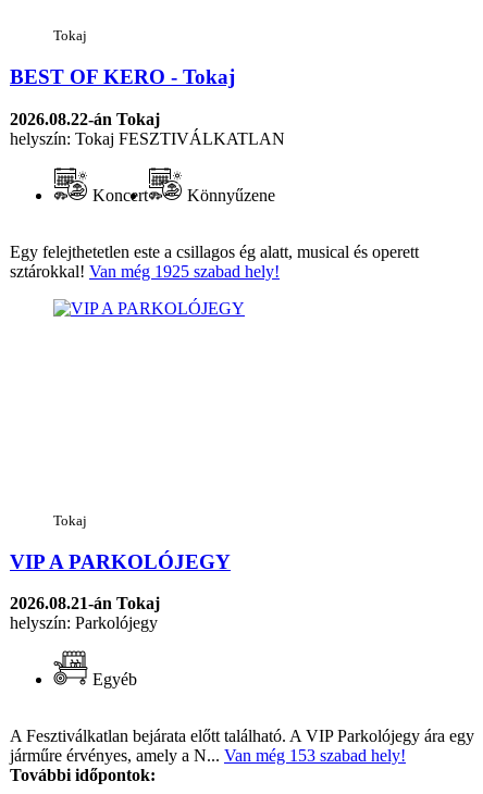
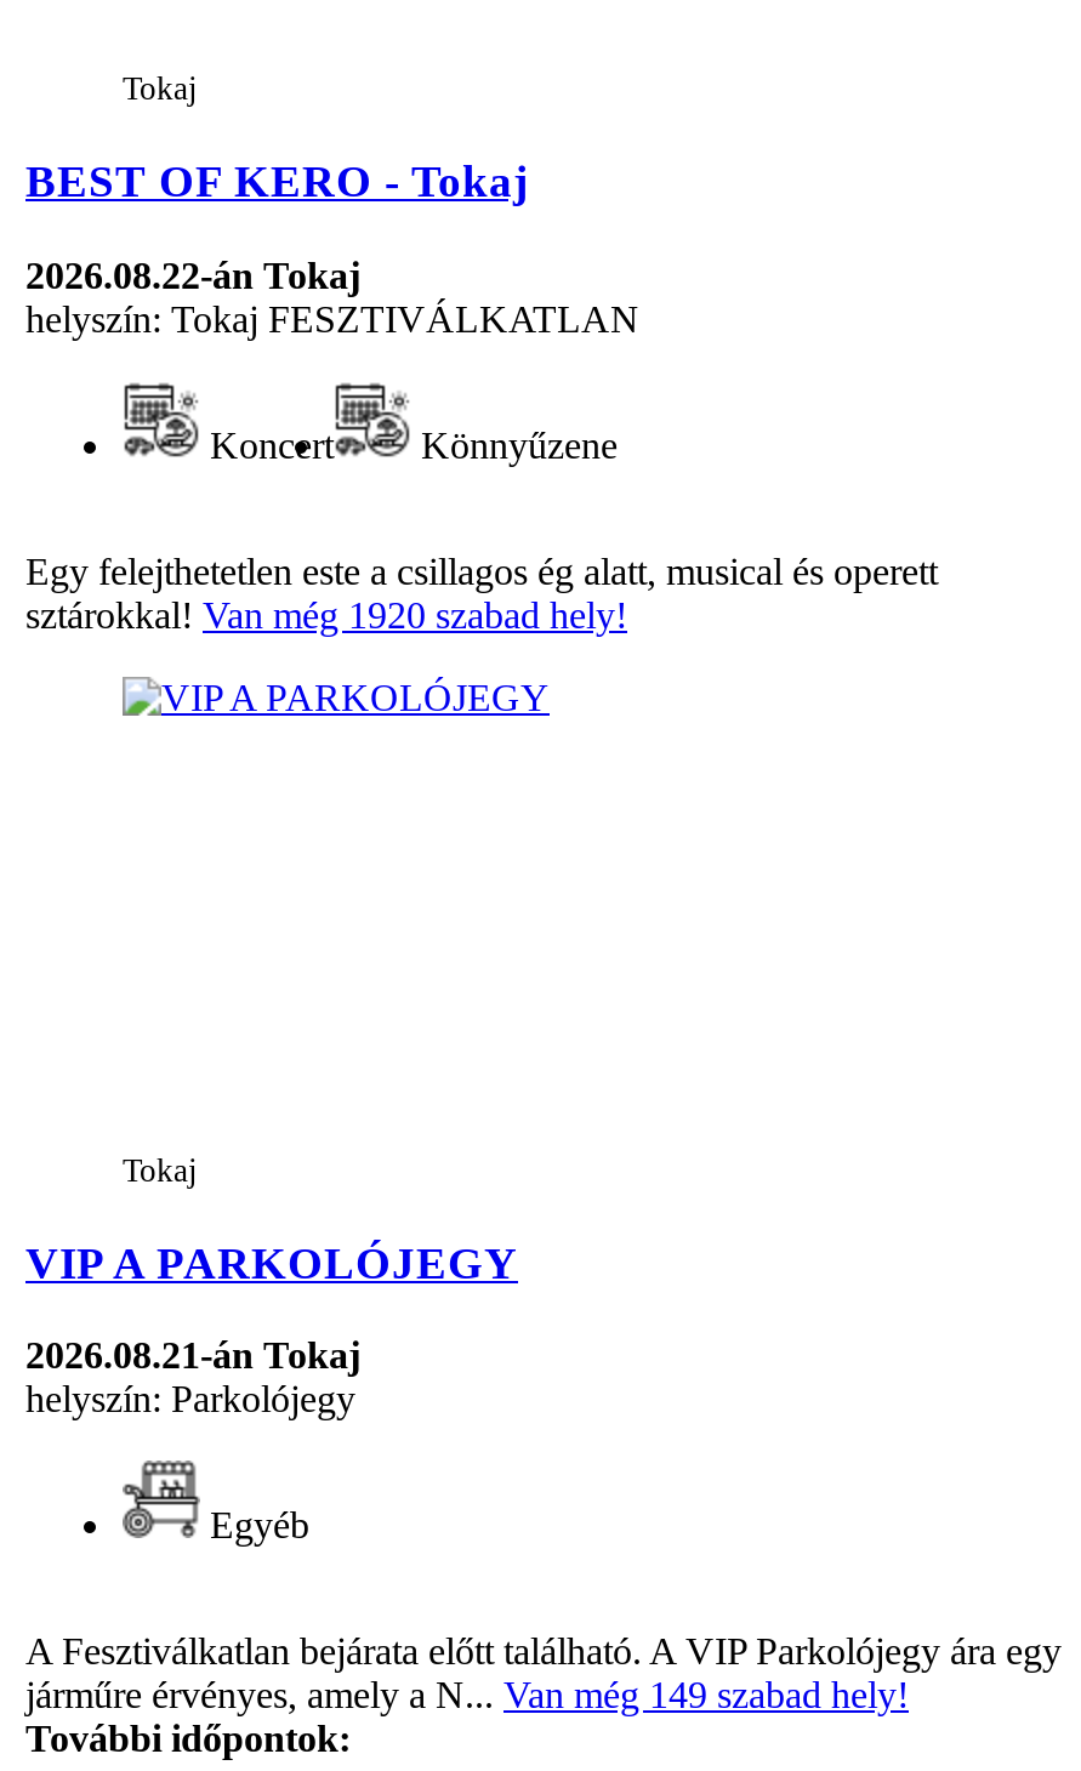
- sztárokkal! Van még 1925 szabad hely!
+ sztárokkal! Van még 1920 szabad hely!

- járműre érvényes, amely a N... Van még 153 szabad hely!
+ járműre érvényes, amely a N... Van még 149 szabad hely!
